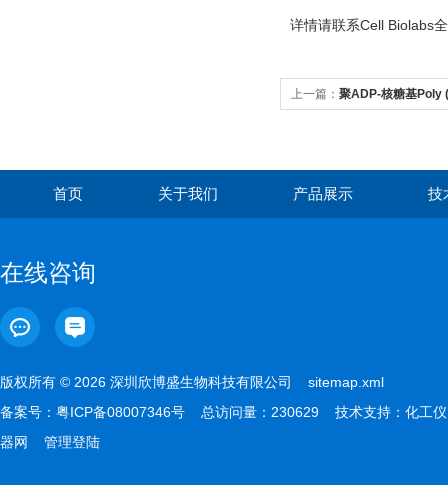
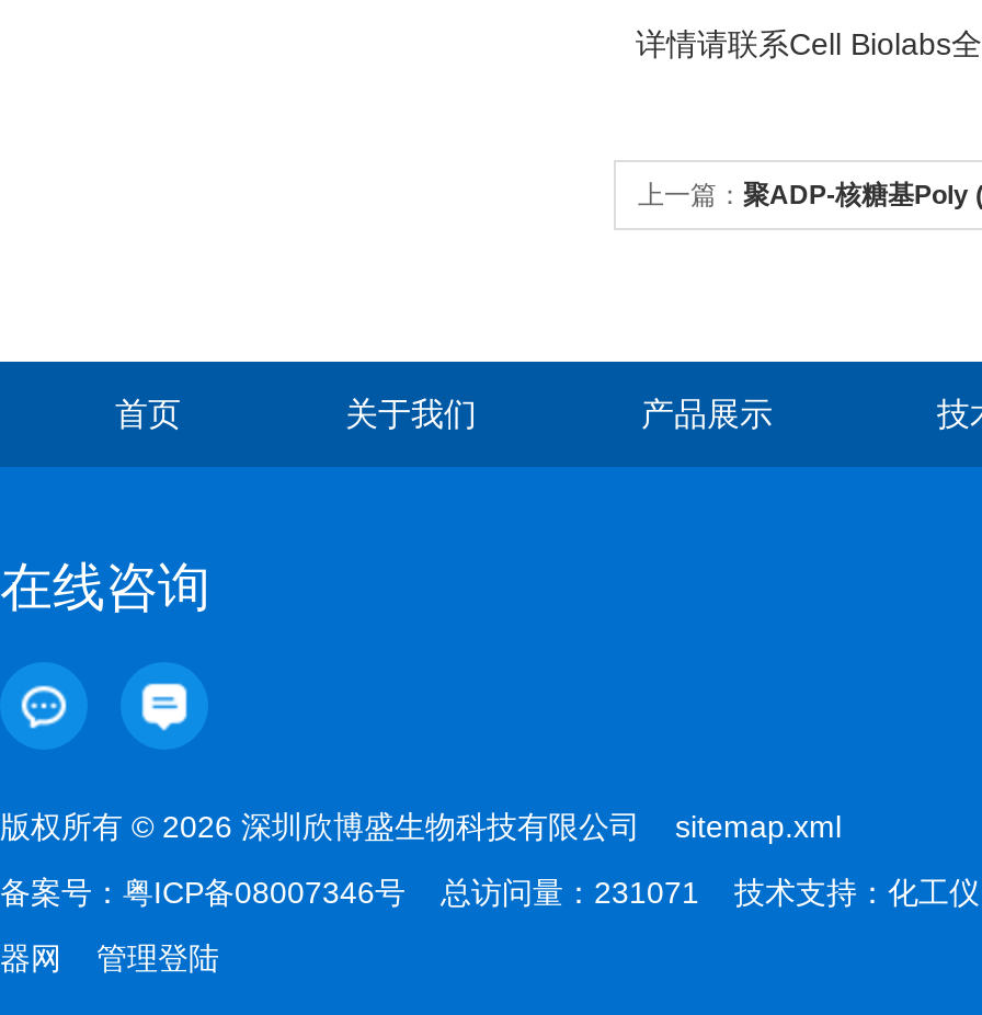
- 备案号：粤ICP备08007346号总访问量：230629 技术支持：化工仪
+ 备案号：粤ICP备08007346号总访问量：231071 技术支持：化工仪
